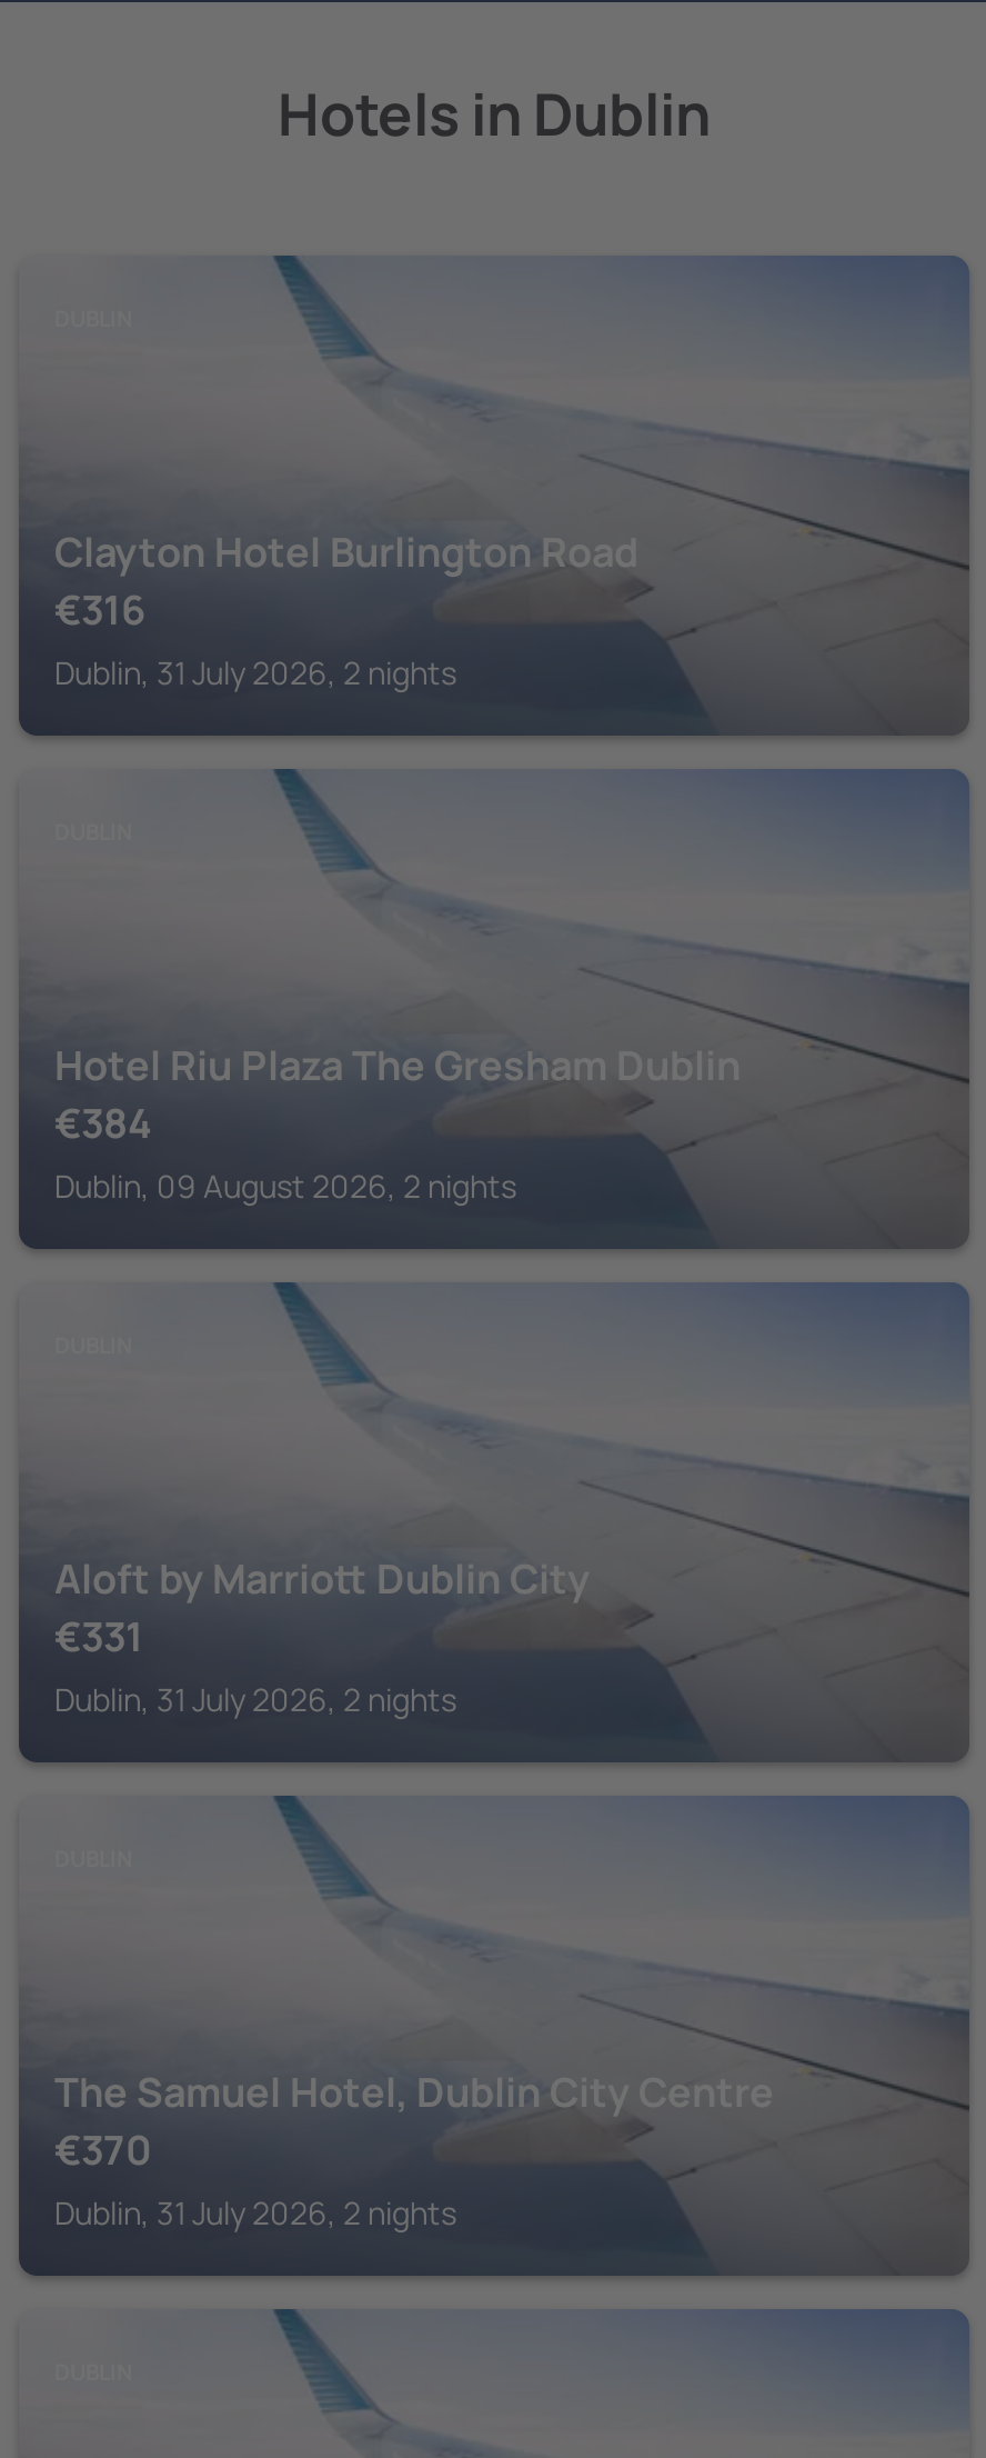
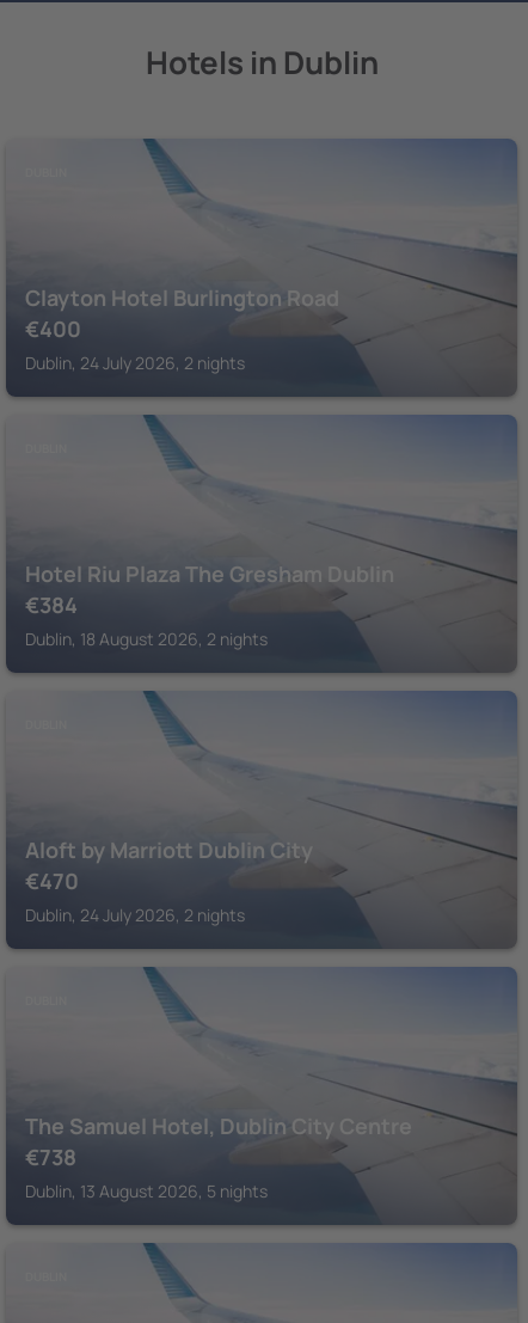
- €316
+ €400

- Dublin, 31 July 2026, 2 nights
+ Dublin, 24 July 2026, 2 nights

- Dublin, 09 August 2026, 2 nights
+ Dublin, 18 August 2026, 2 nights

- €331
+ €470

- Dublin, 31 July 2026, 2 nights
+ Dublin, 24 July 2026, 2 nights

- €370
+ €738

- Dublin, 31 July 2026, 2 nights
+ Dublin, 13 August 2026, 5 nights
